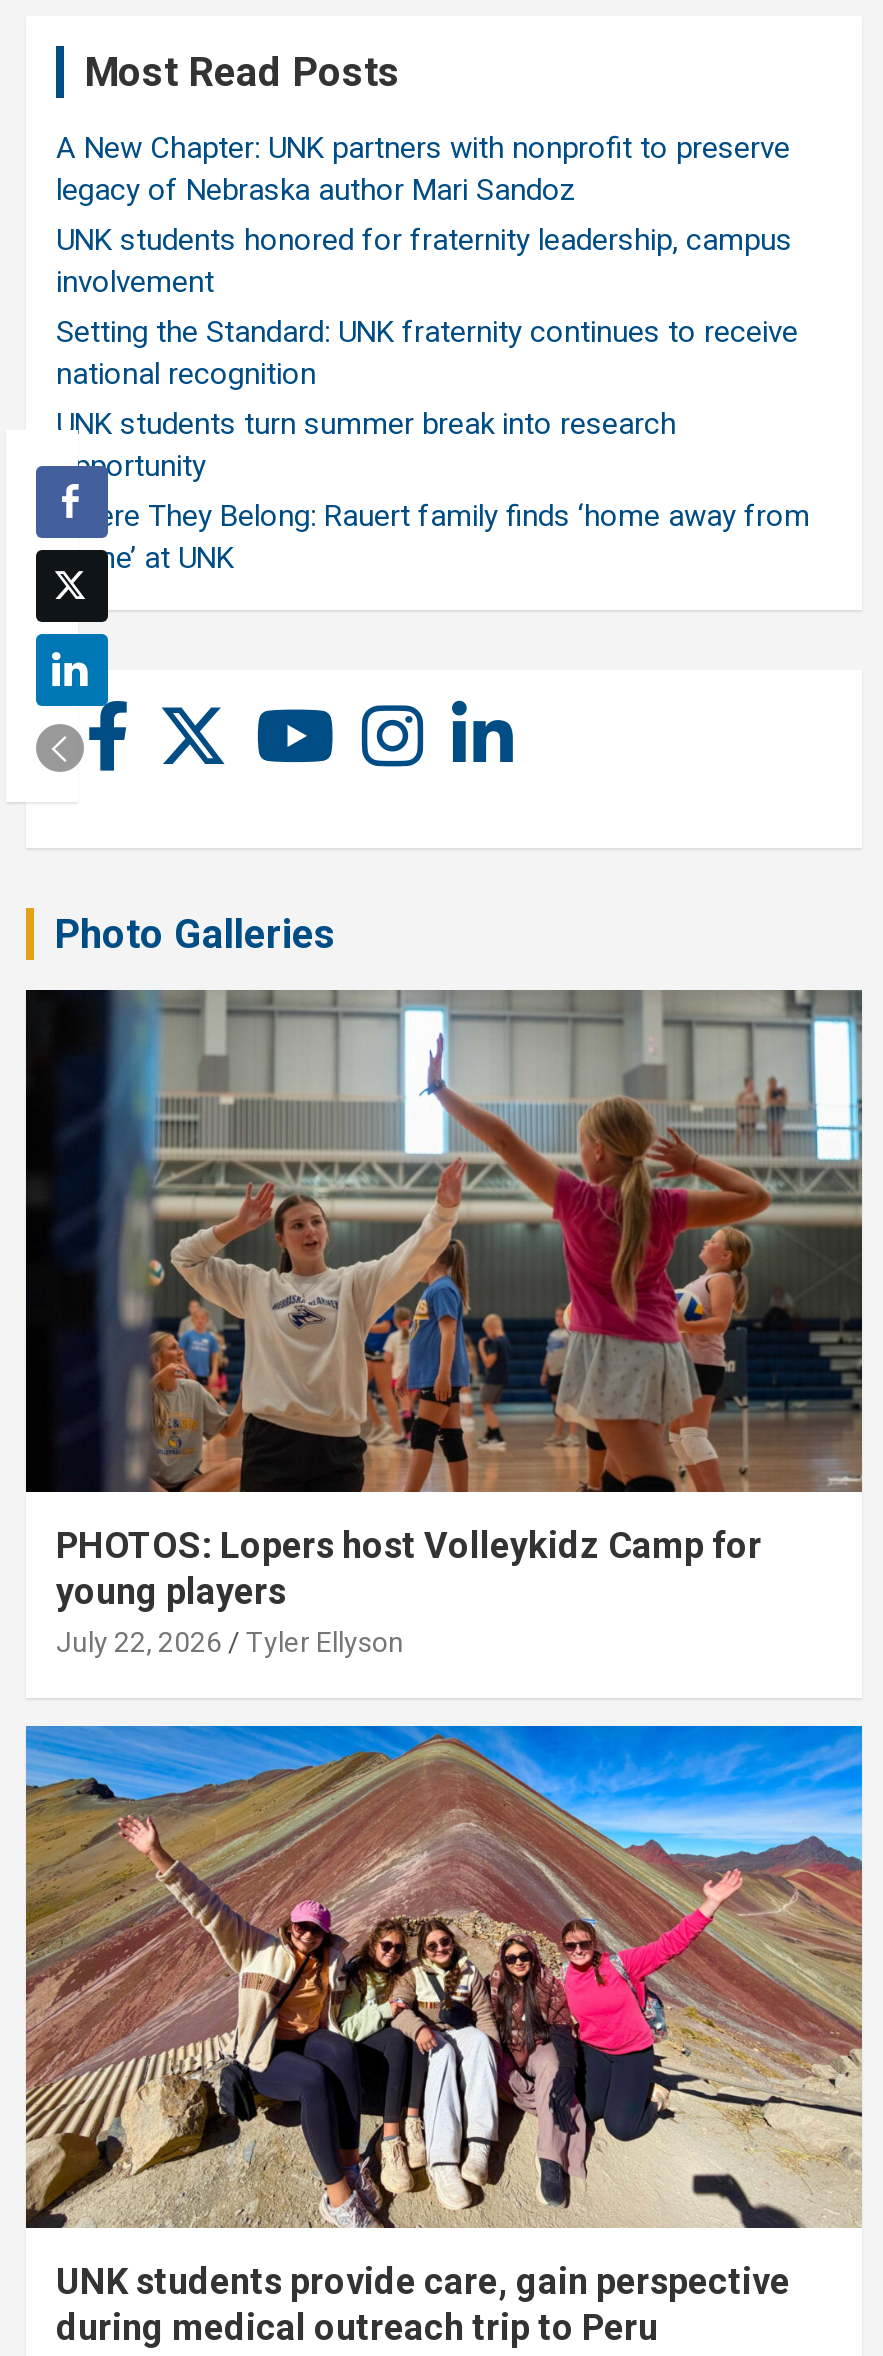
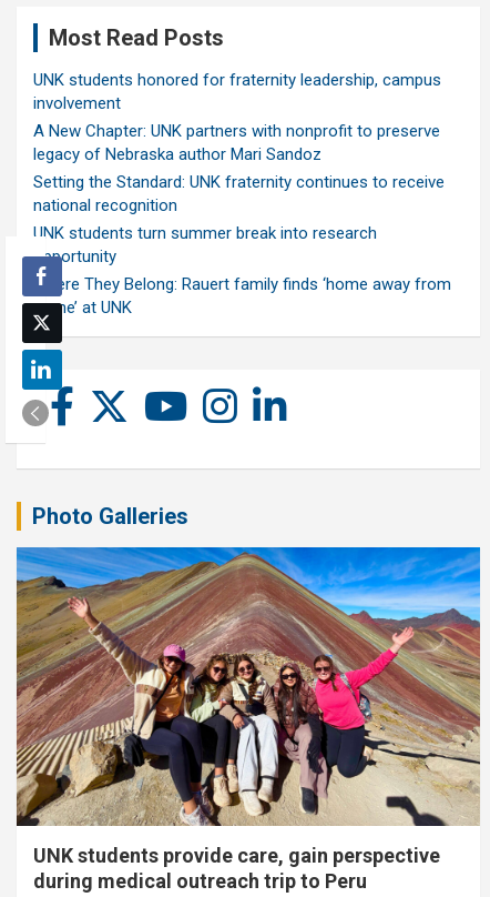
moved down: A New Chapter: UNK partners with nonprofit to preserve | legacy of Nebraska author Mari Sandoz

- [image]
- PHOTOS: Lopers host Volleykidz Camp for
- young players
- July 22, 2026
- Tyler Ellyson
